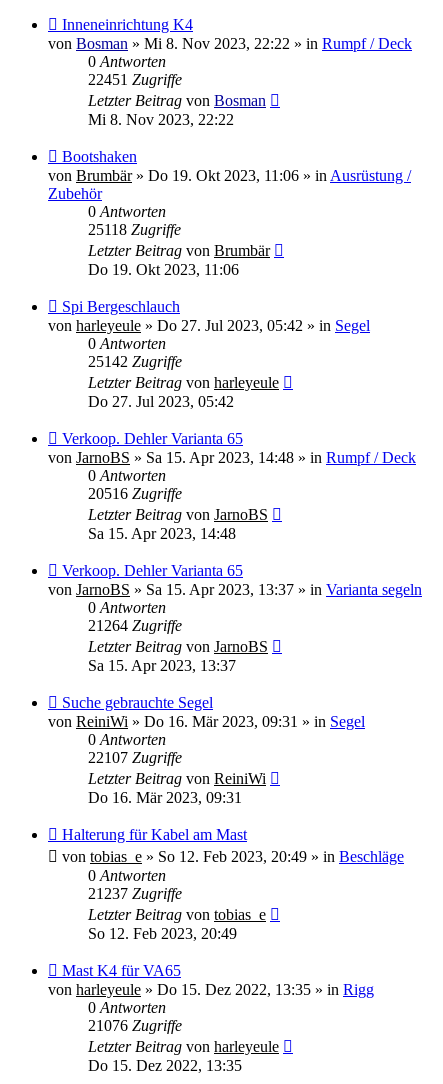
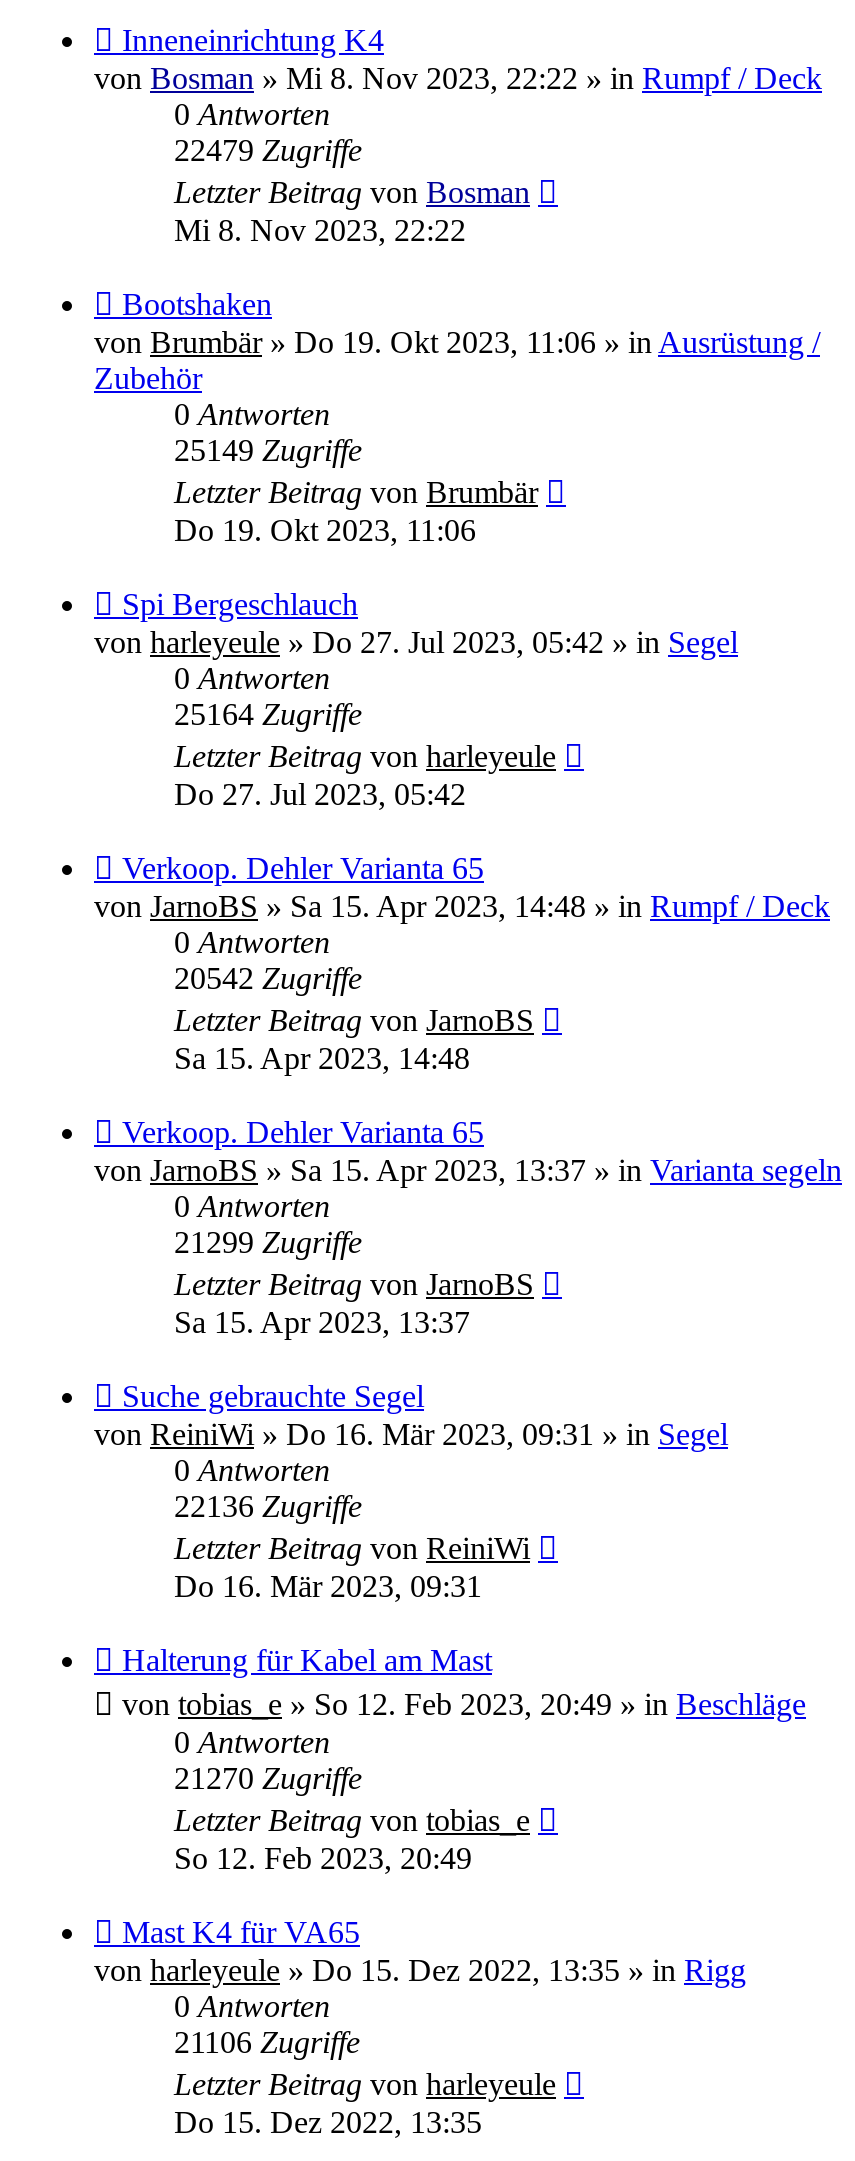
- 22451 Zugriffe
+ 22479 Zugriffe

- 25118 Zugriffe
+ 25149 Zugriffe

- 25142 Zugriffe
+ 25164 Zugriffe

- 20516 Zugriffe
+ 20542 Zugriffe

- 21264 Zugriffe
+ 21299 Zugriffe

- 22107 Zugriffe
+ 22136 Zugriffe

- 21237 Zugriffe
+ 21270 Zugriffe

- 21076 Zugriffe
+ 21106 Zugriffe
